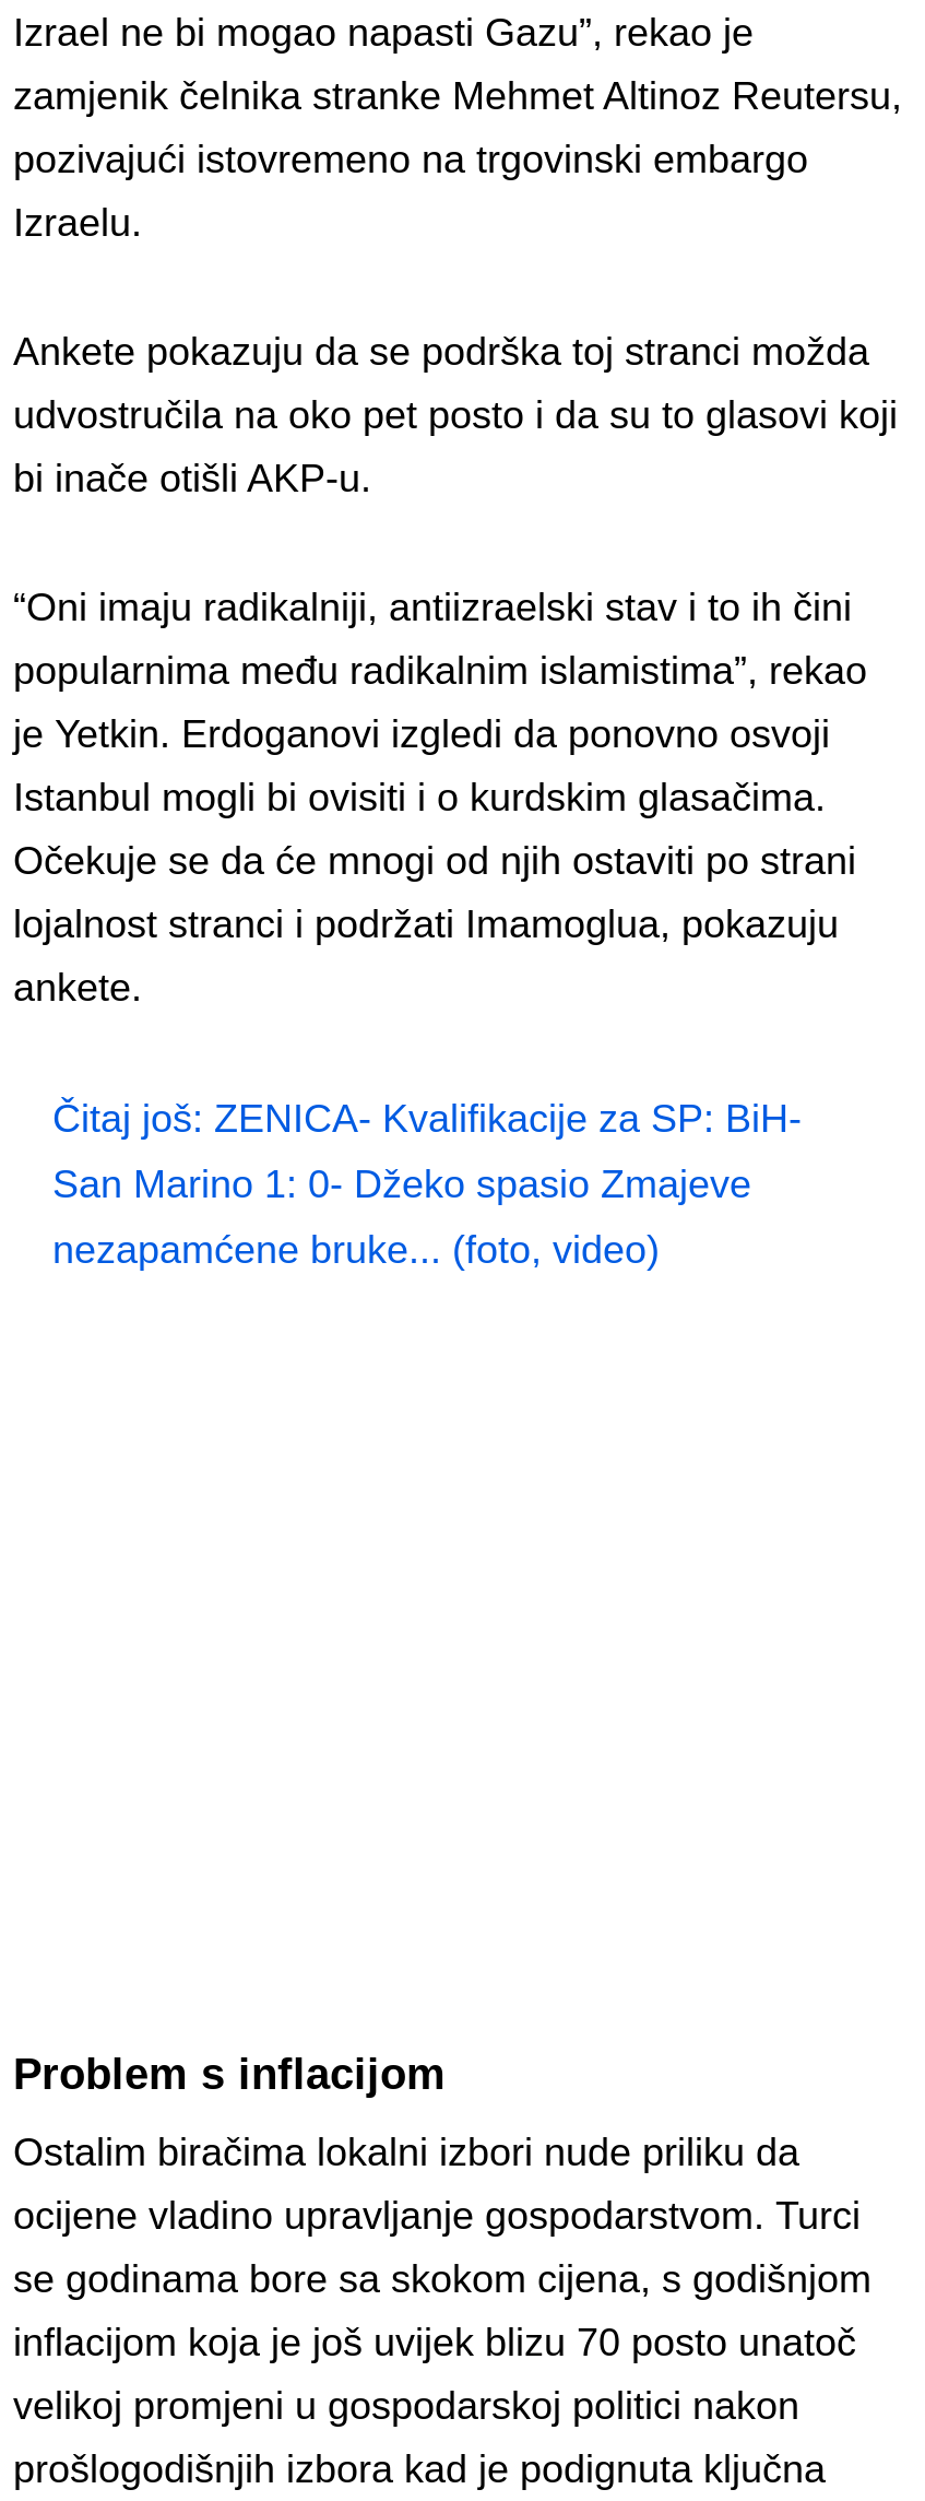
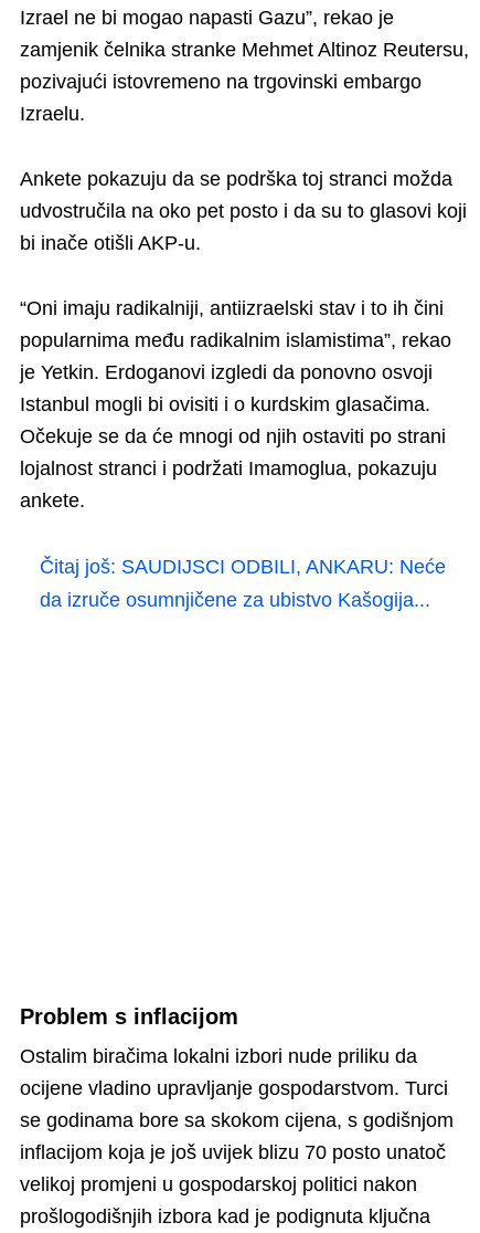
- Čitaj još: ZENICA- Kvalifikacije za SP: BiH-
- San Marino 1: 0- Džeko spasio Zmajeve
- nezapamćene bruke... (foto, video)
+ Čitaj još: SAUDIJSCI ODBILI, ANKARU: Neće
+ da izruče osumnjičene za ubistvo Kašogija...
